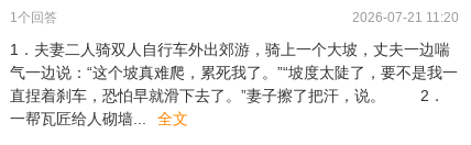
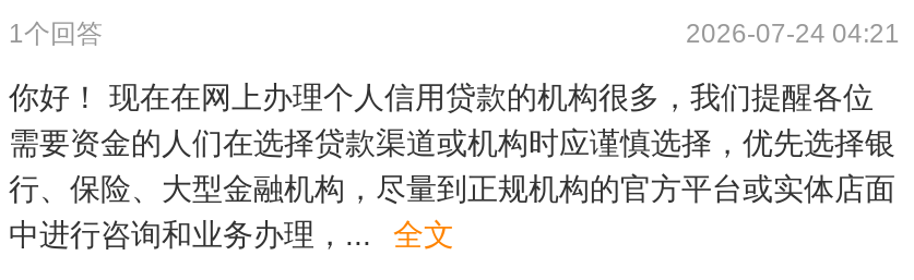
- 2026-07-21 11:20
+ 2026-07-24 04:21

- 1．夫妻二人骑双人自行车外出郊游，骑上一个大坡，丈夫一边喘
- 气一边说：“这个坡真难爬，累死我了。”“坡度太陡了，要不是我一
- 直捏着刹车，恐怕早就滑下去了。”妻子擦了把汗，说。 2．
- 一帮瓦匠给人砌墙...
+ 你好！ 现在在网上办理个人信用贷款的机构很多，我们提醒各位
+ 需要资金的人们在选择贷款渠道或机构时应谨慎选择，优先选择银
+ 行、保险、大型金融机构，尽量到正规机构的官方平台或实体店面
+ 中进行咨询和业务办理，...
